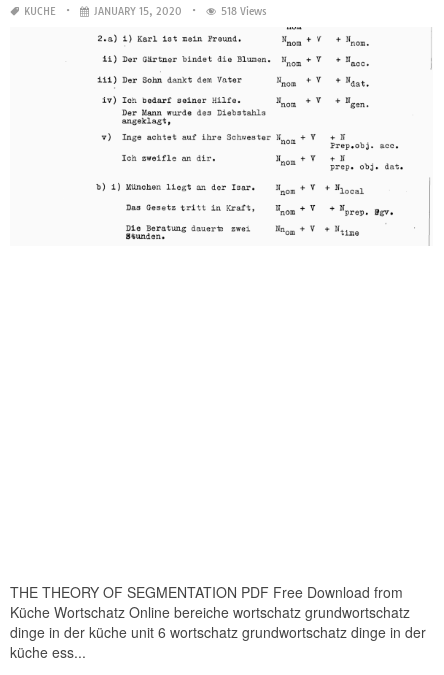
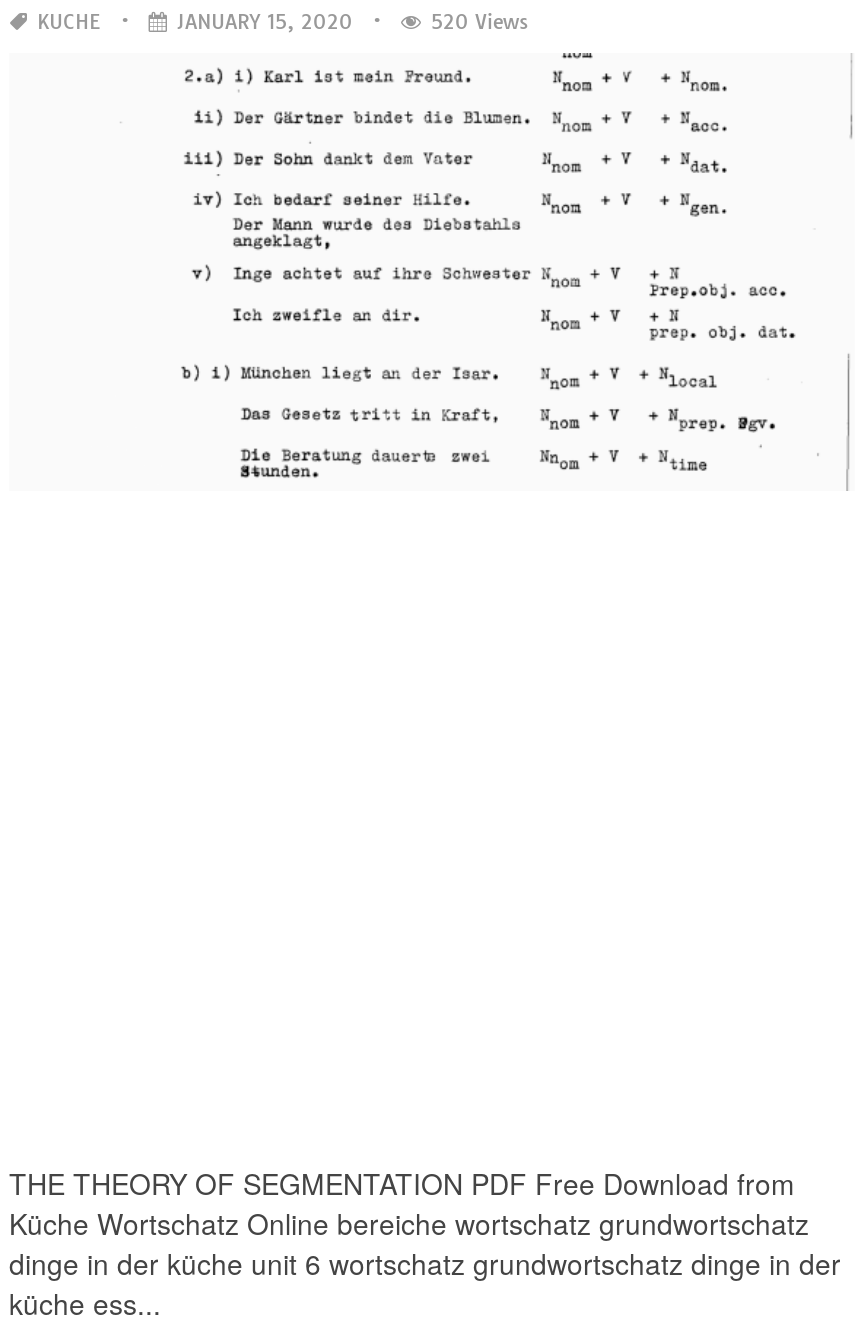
- 518 Views
+ 520 Views
